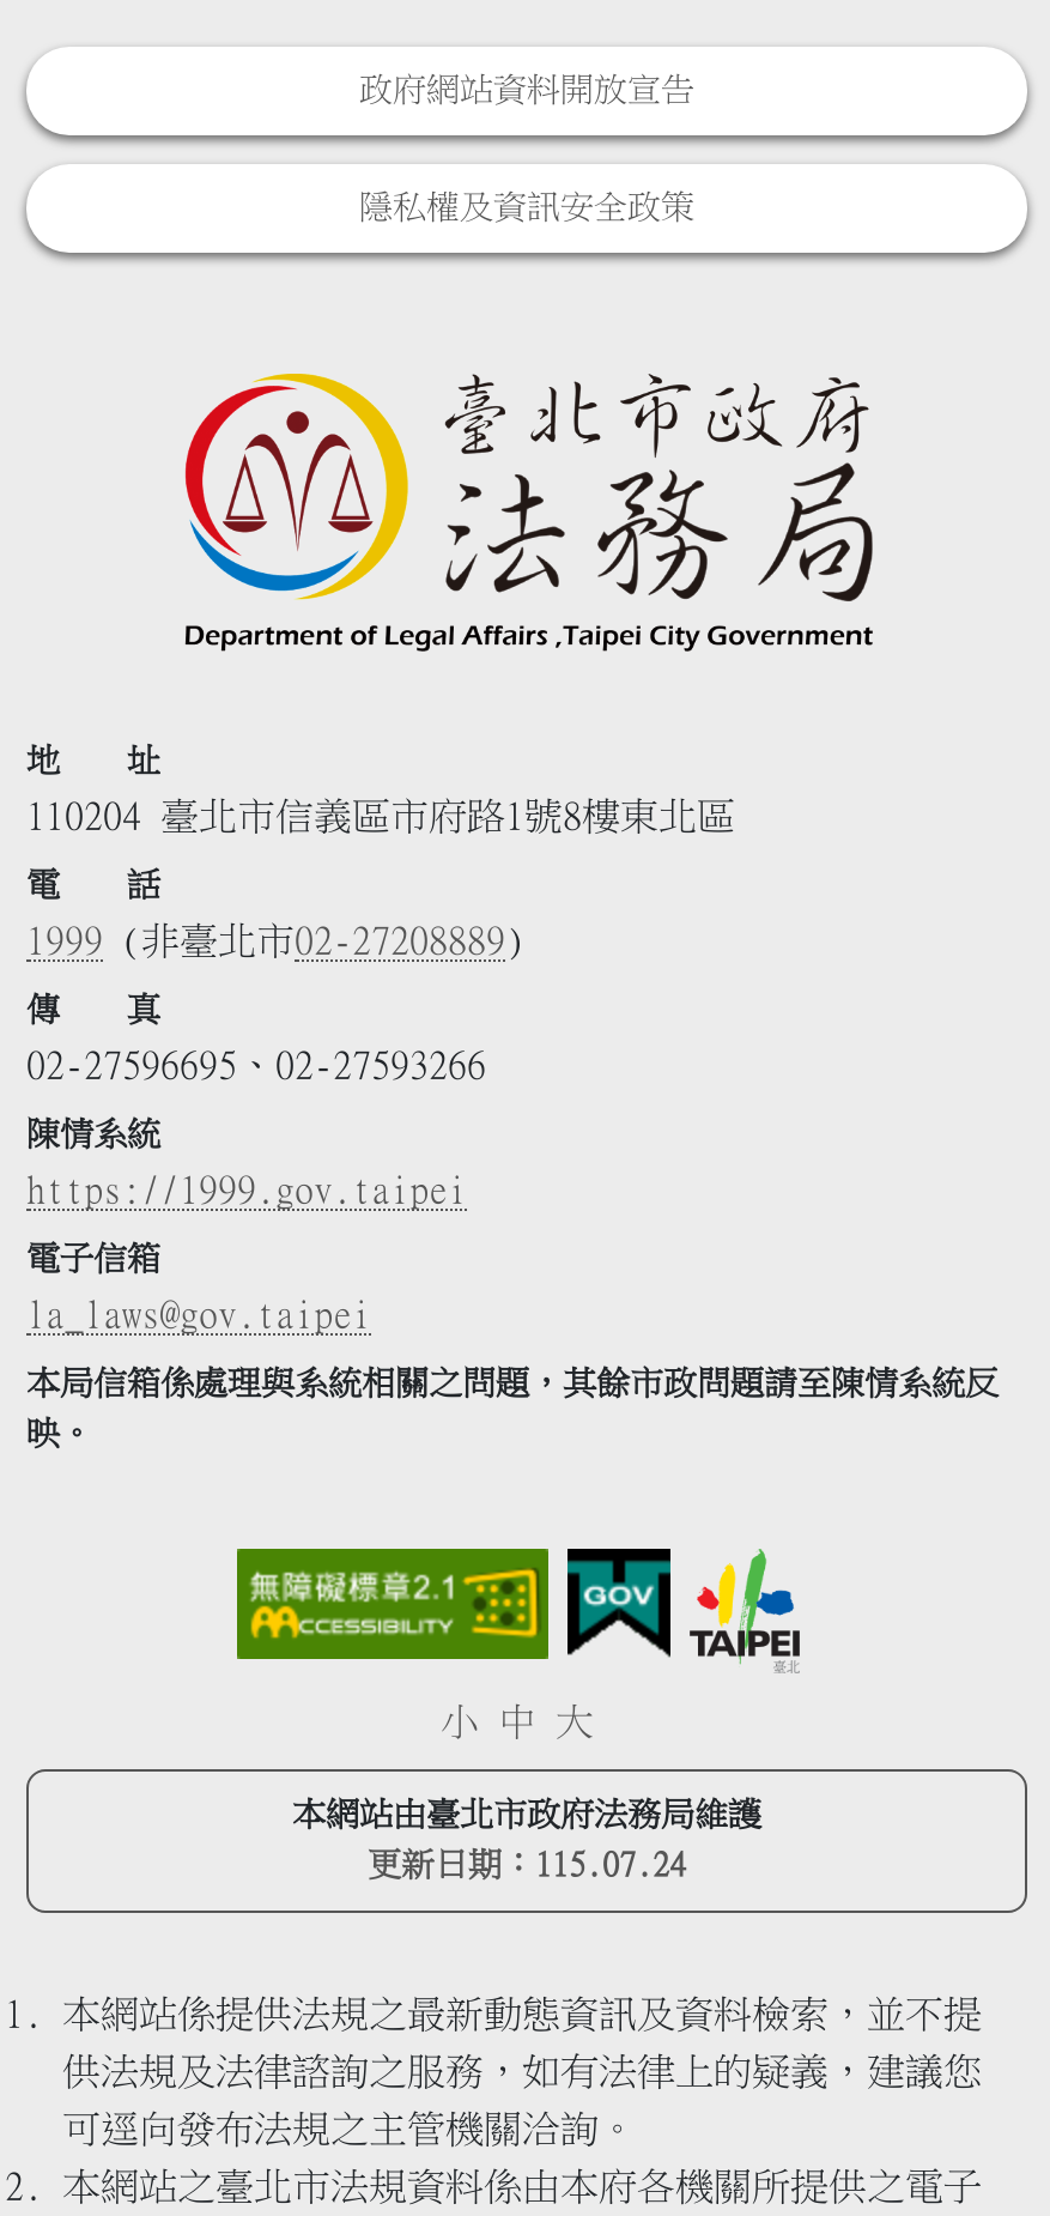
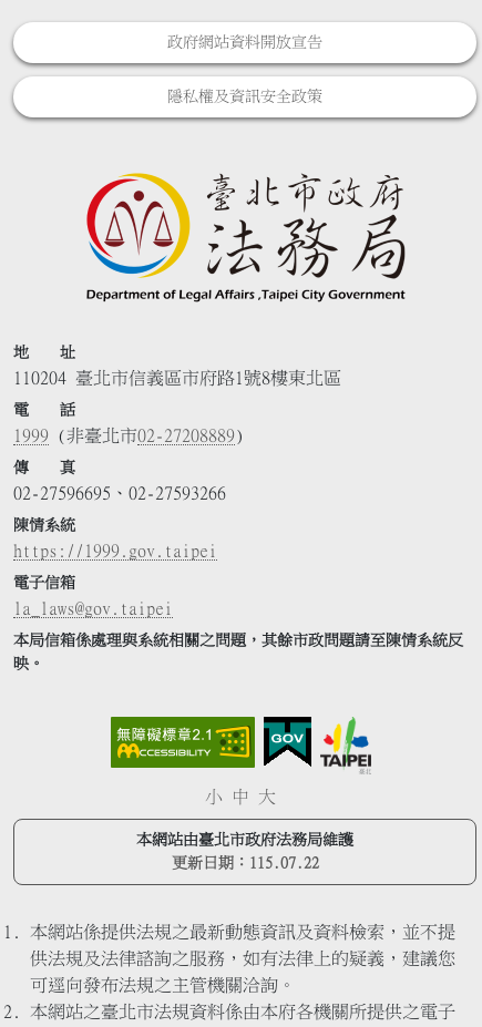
- 更新日期：115.07.24
+ 更新日期：115.07.22
